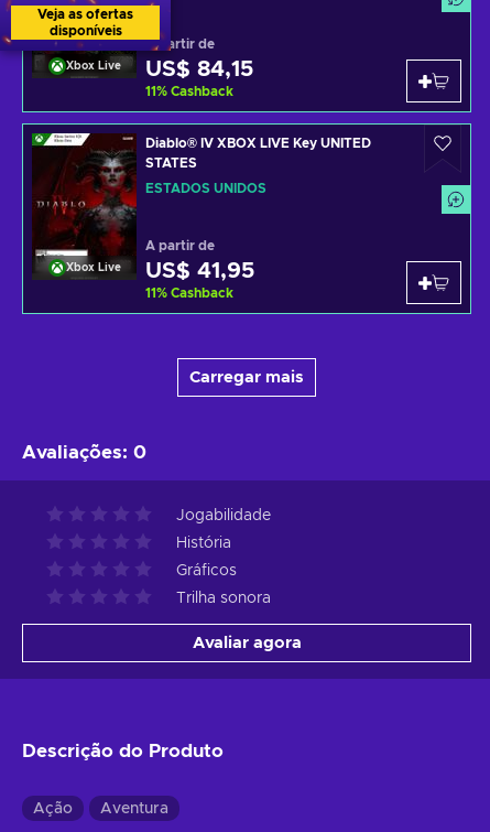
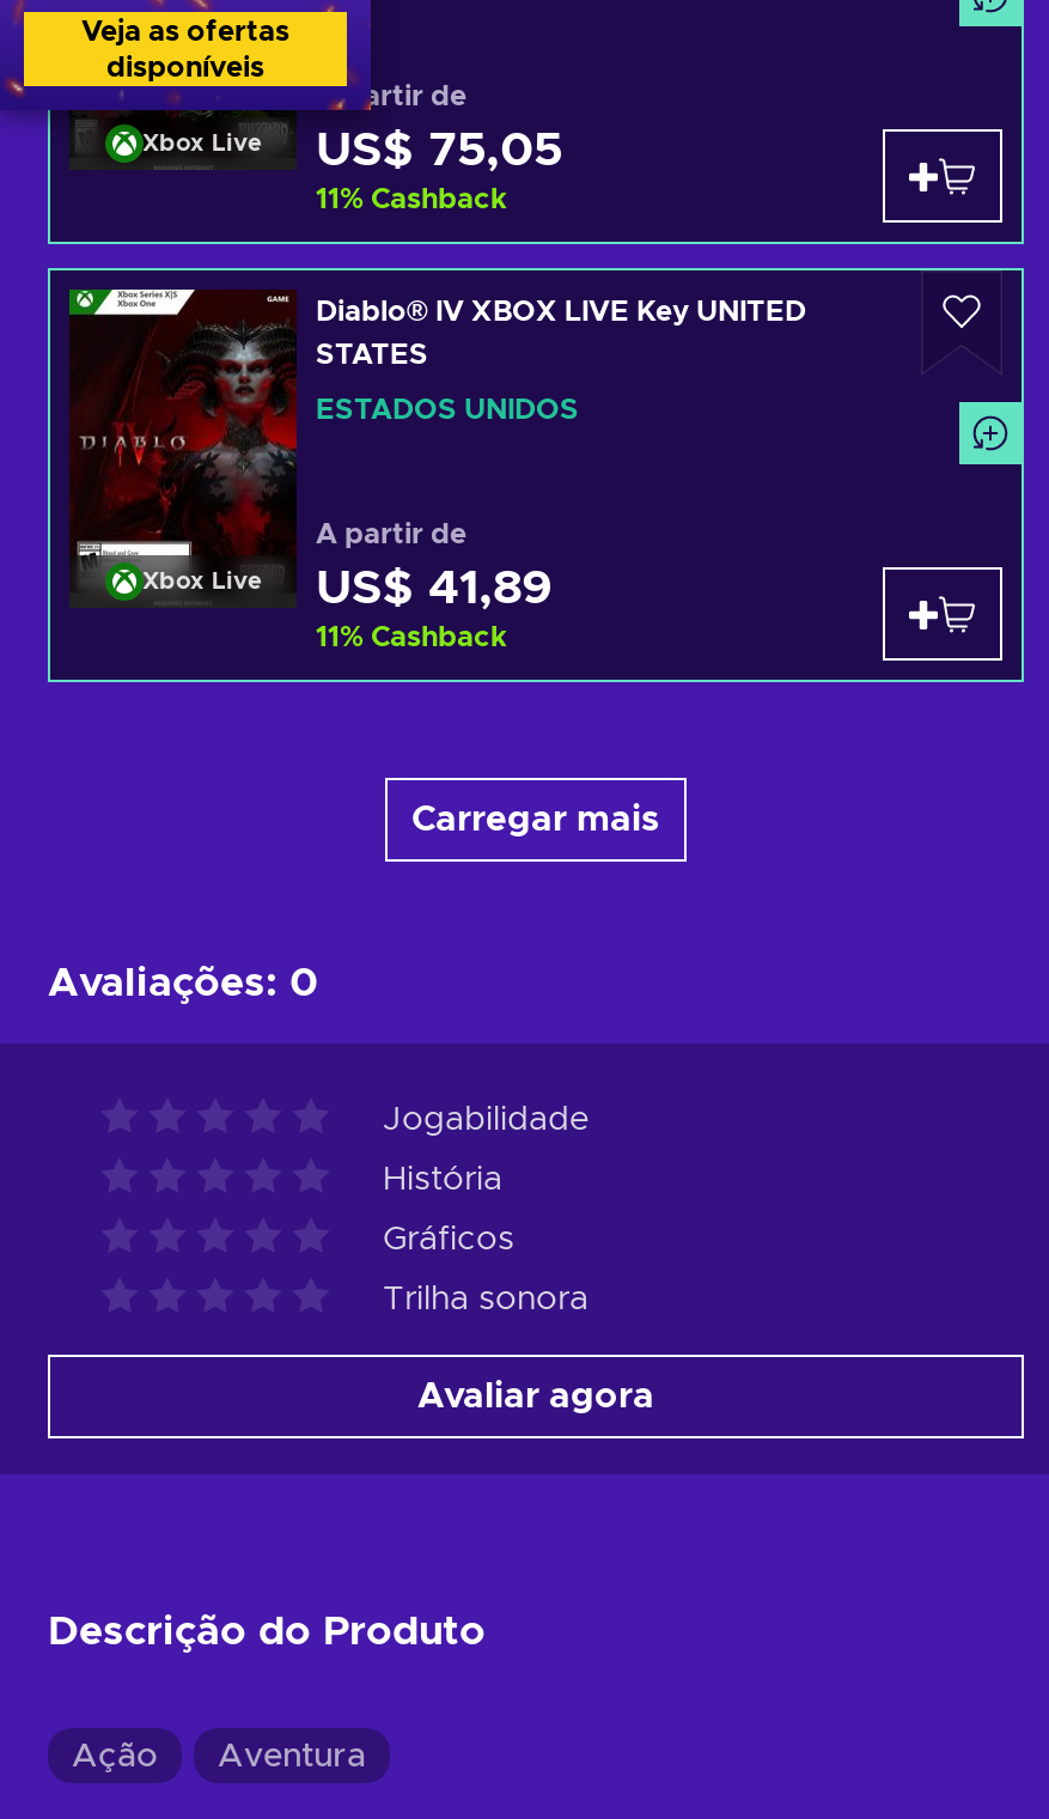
- US$ 84,15
+ US$ 75,05

- US$ 41,95
+ US$ 41,89
